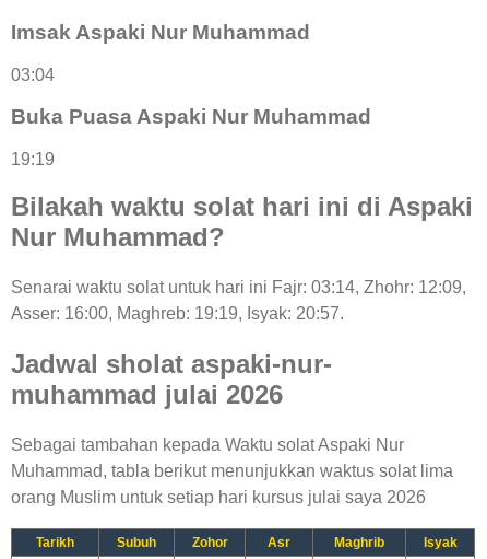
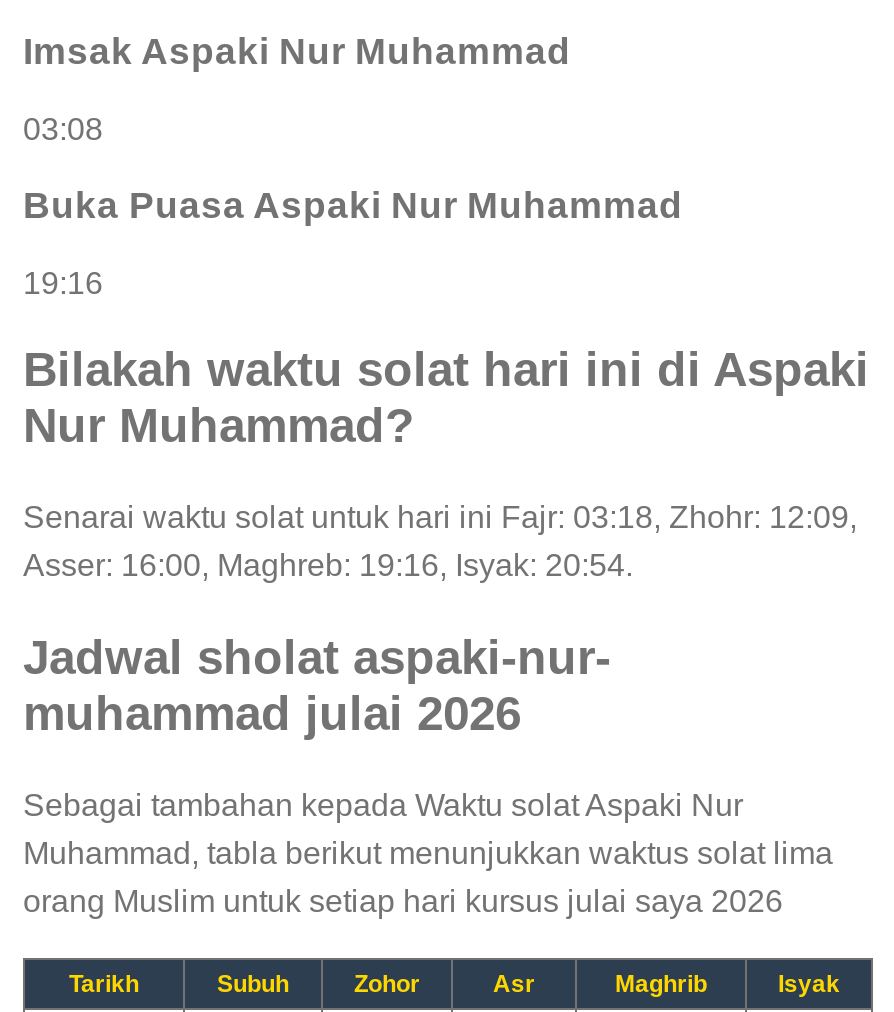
- 03:04
+ 03:08

- 19:19
+ 19:16

- Senarai waktu solat untuk hari ini Fajr: 03:14, Zhohr: 12:09,
+ Senarai waktu solat untuk hari ini Fajr: 03:18, Zhohr: 12:09,

- Asser: 16:00, Maghreb: 19:19, Isyak: 20:57.
+ Asser: 16:00, Maghreb: 19:16, Isyak: 20:54.
